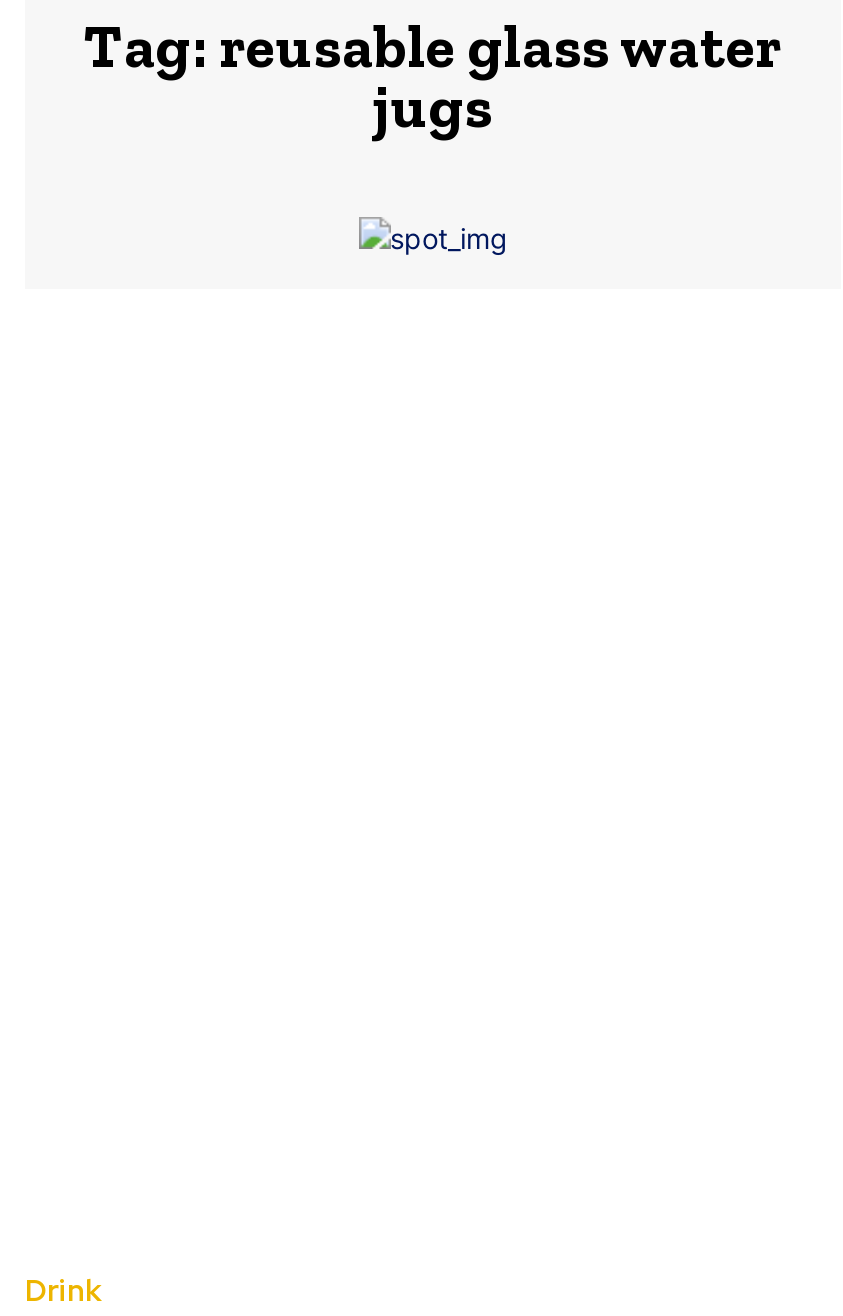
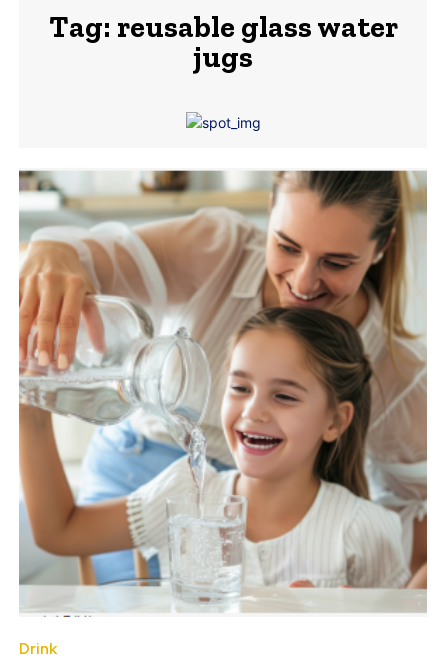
+ [image]
